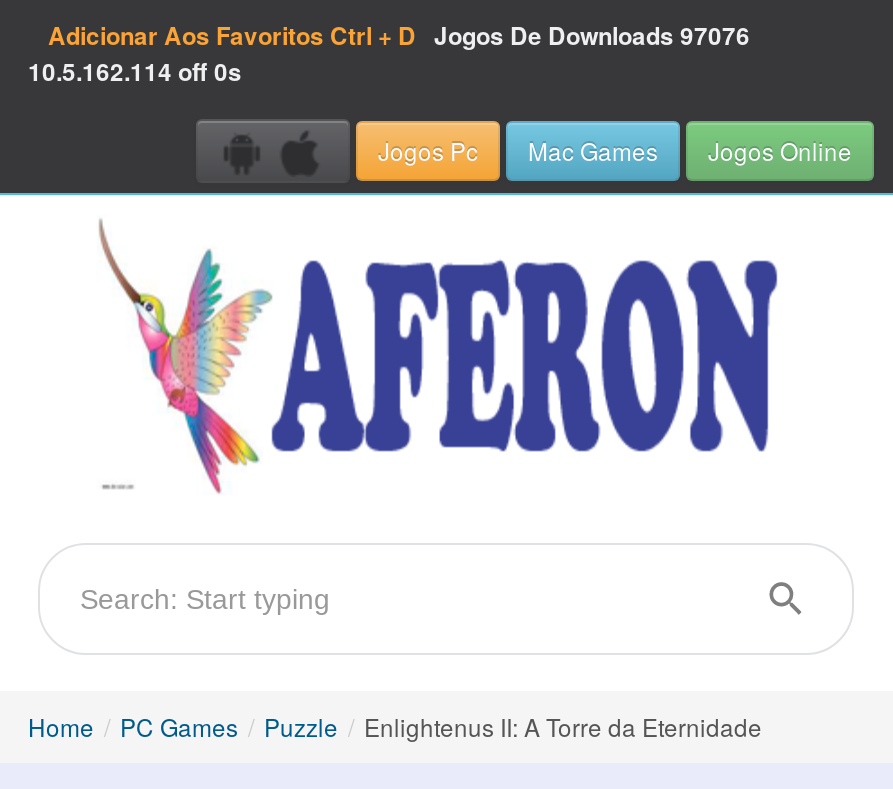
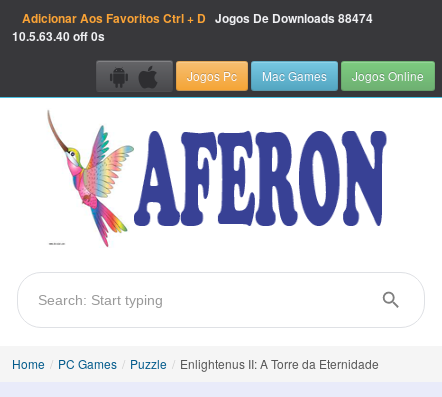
- Adicionar Aos Favoritos Ctrl + D Jogos De Downloads 97076
+ Adicionar Aos Favoritos Ctrl + D Jogos De Downloads 88474

- 10.5.162.114 off 0s
+ 10.5.63.40 off 0s
